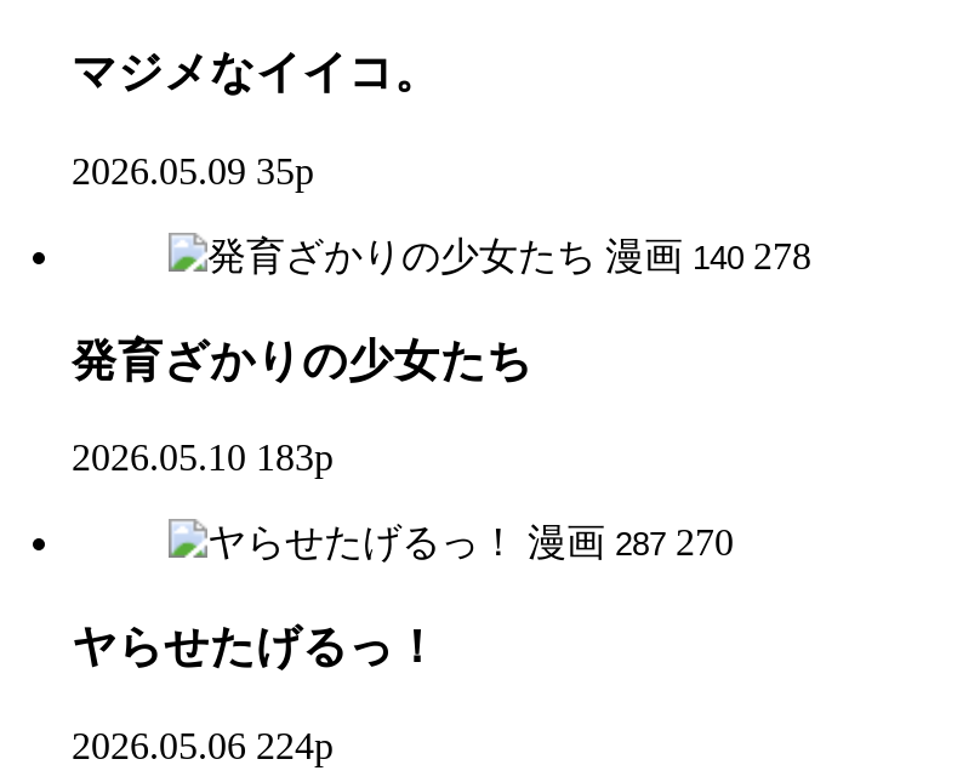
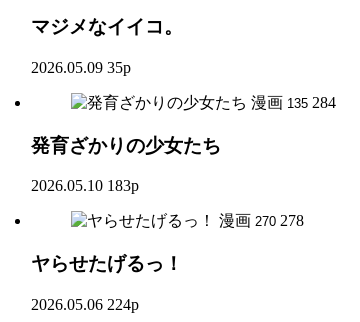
- 漫画 140 278
+ 漫画 135 284

- 漫画 287 270
+ 漫画 270 278
